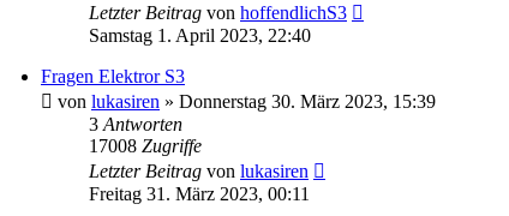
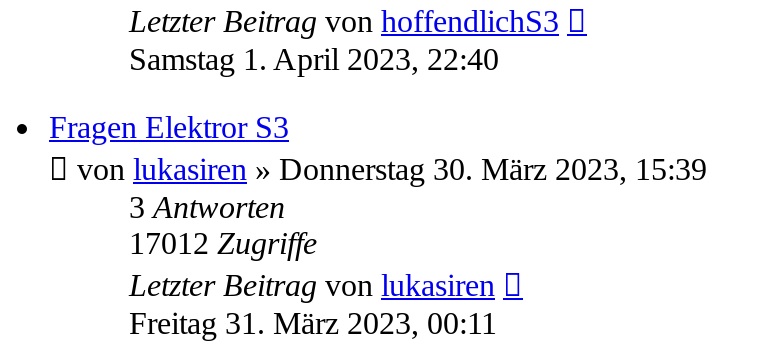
- 17008 Zugriffe
+ 17012 Zugriffe
